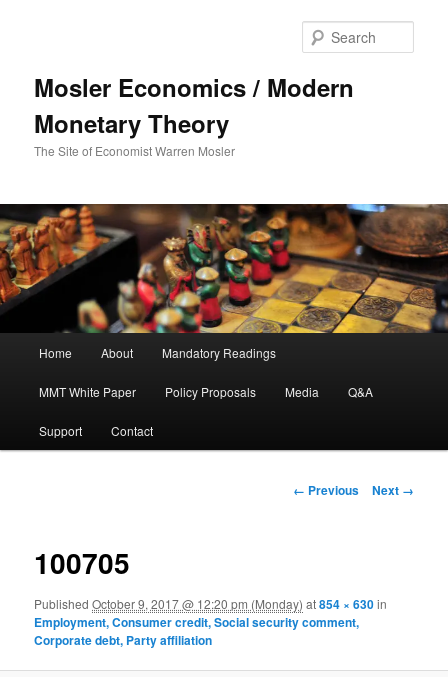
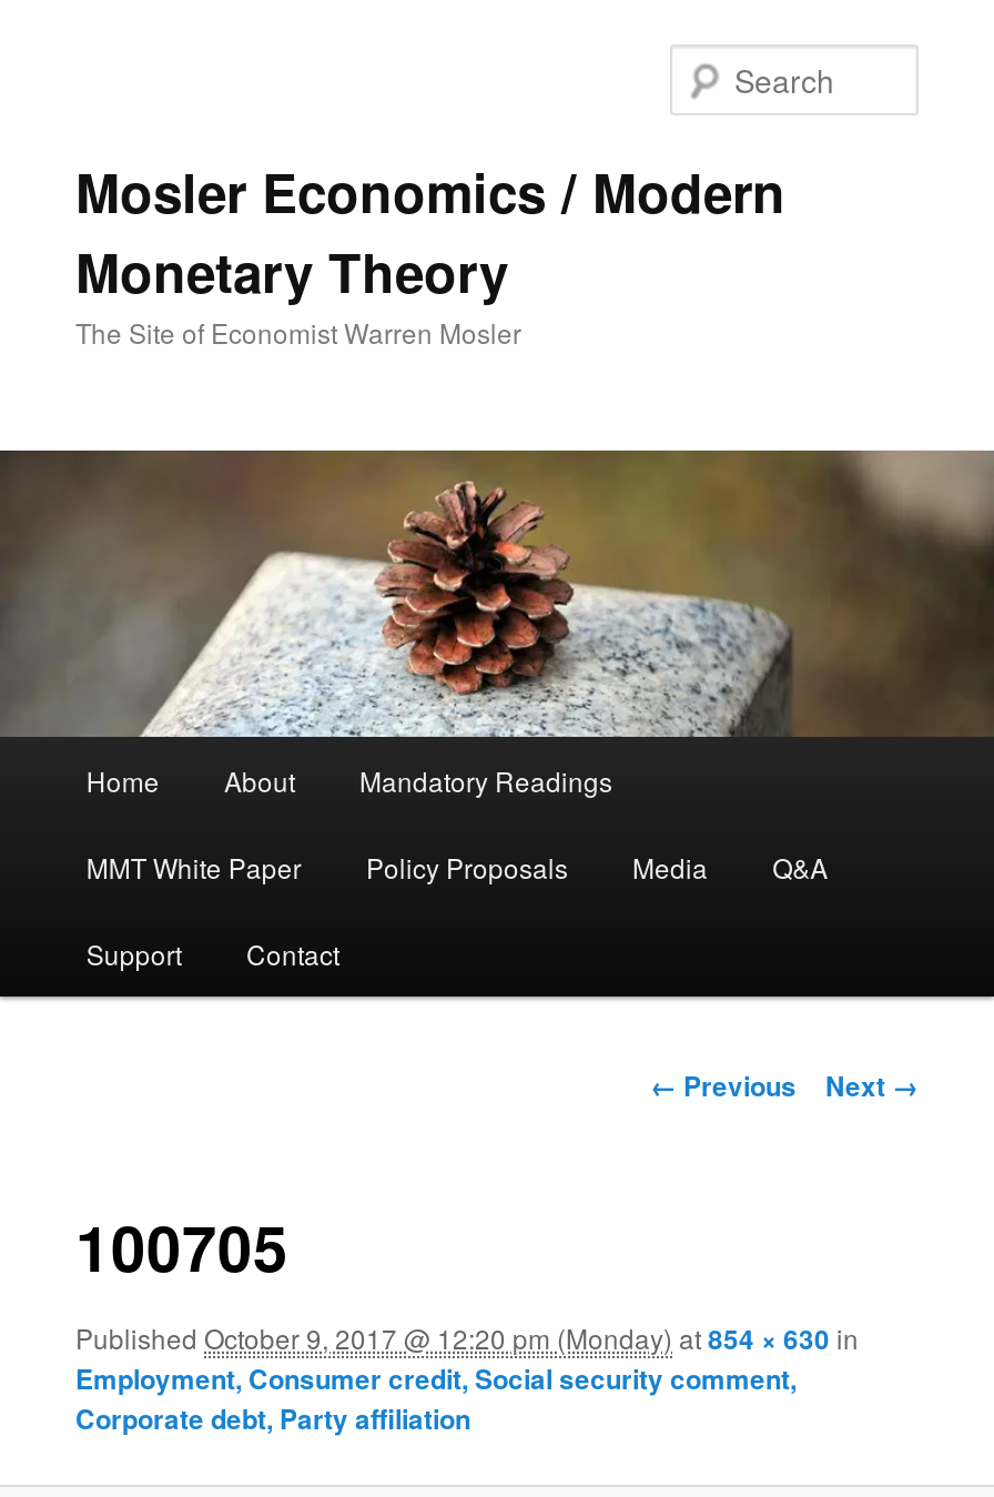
- [image]
+ [image]
